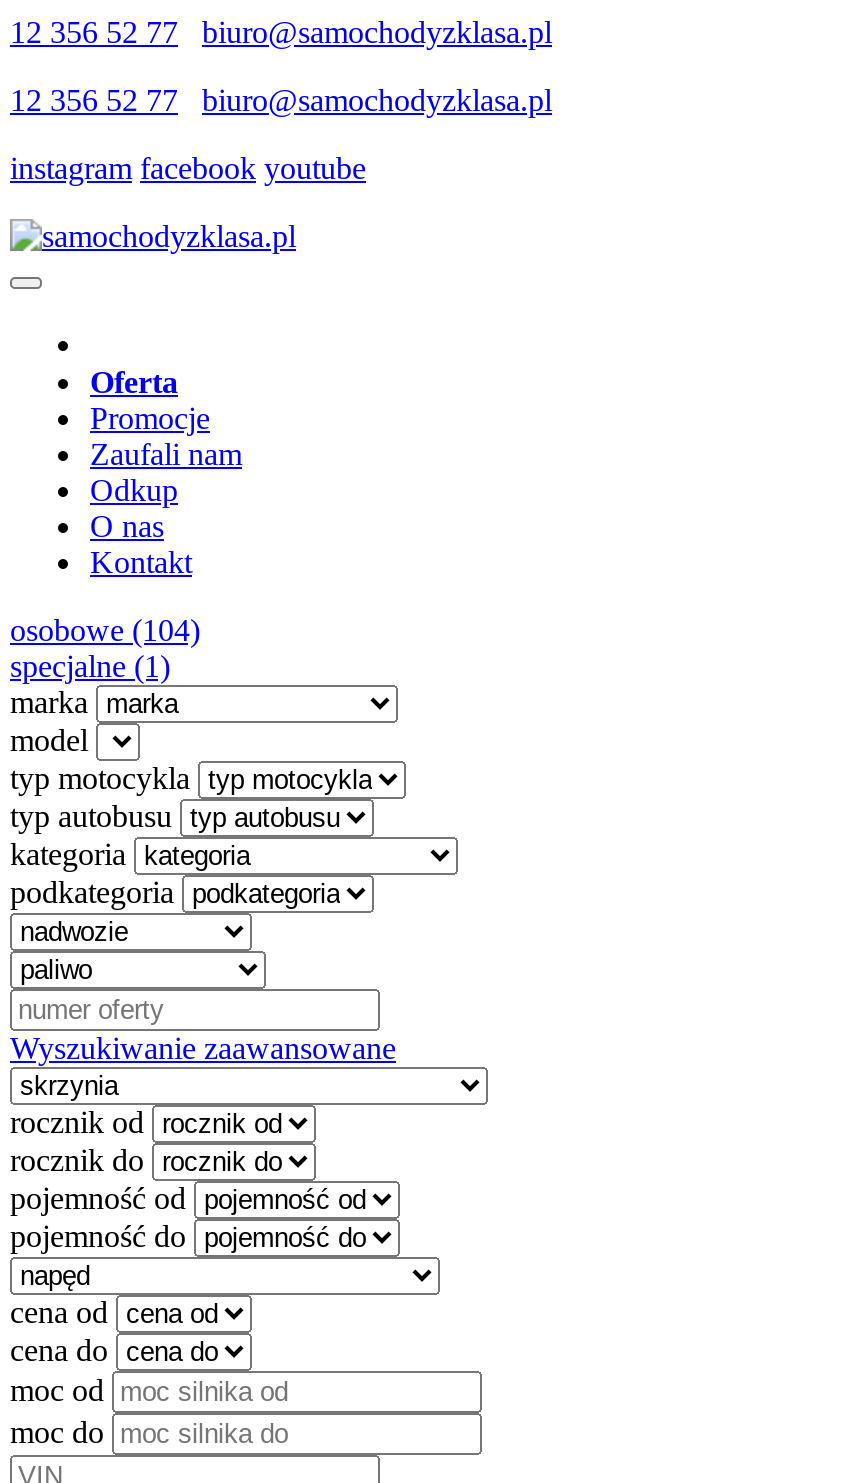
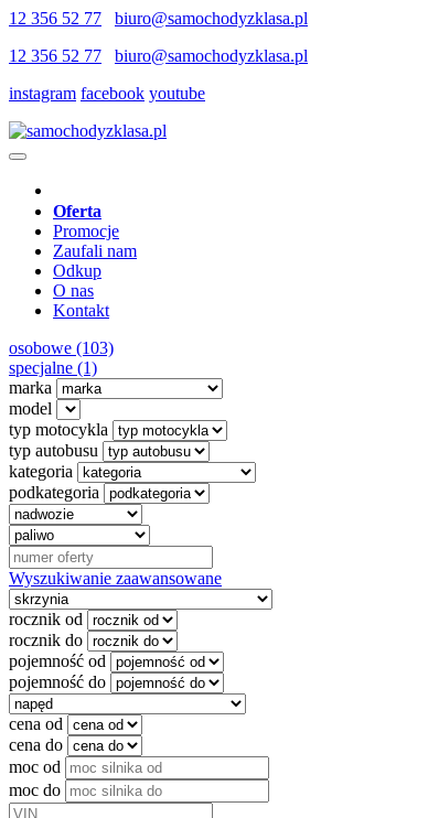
- osobowe (104)
+ osobowe (103)
